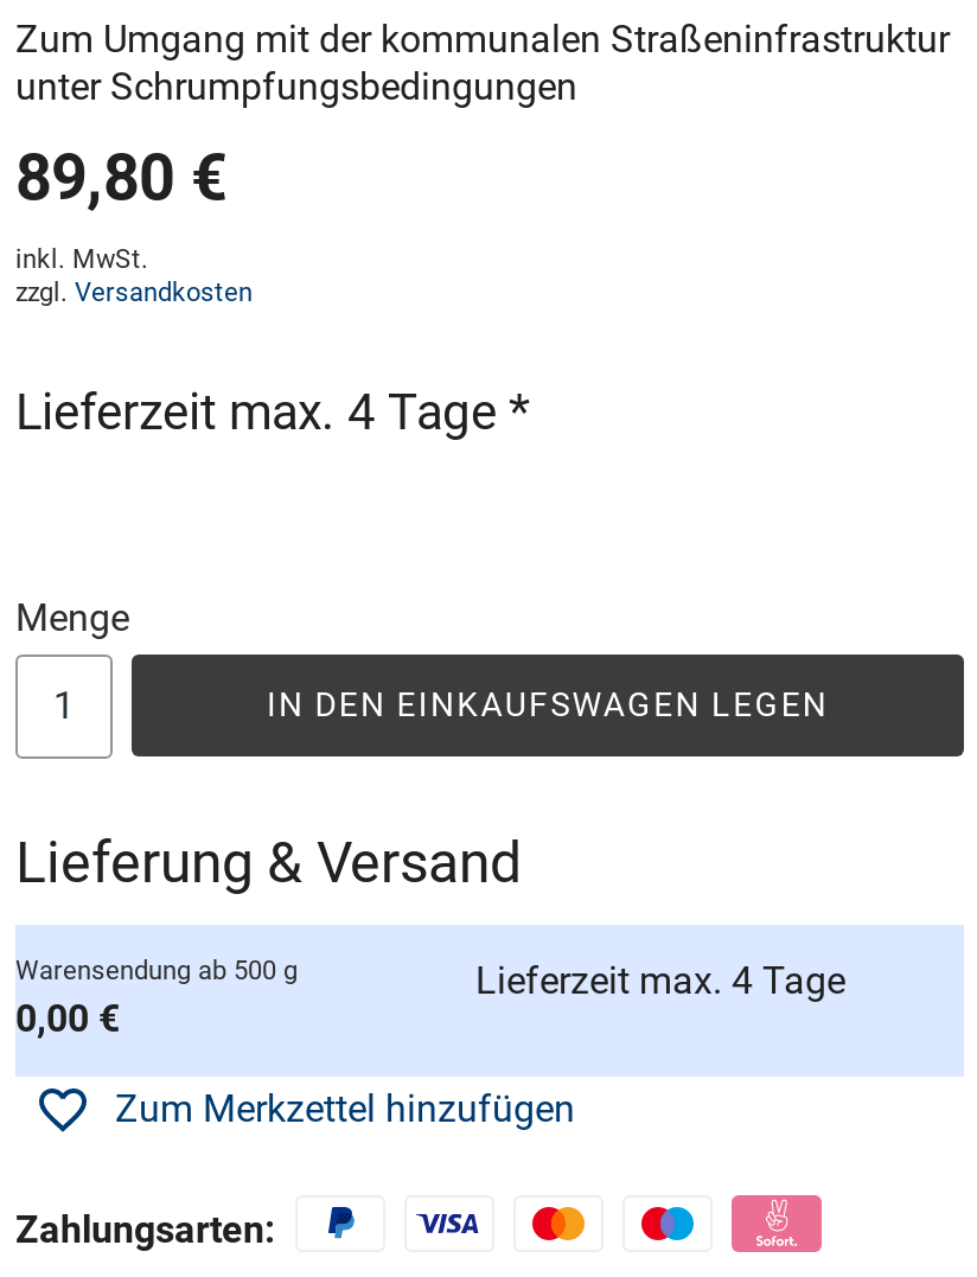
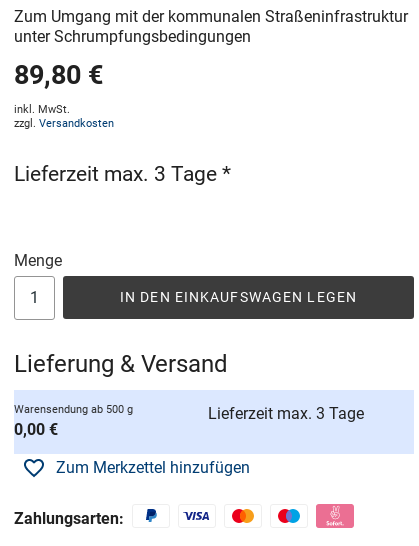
- Lieferzeit max. 4 Tage *
+ Lieferzeit max. 3 Tage *

- Lieferzeit max. 4 Tage
+ Lieferzeit max. 3 Tage
